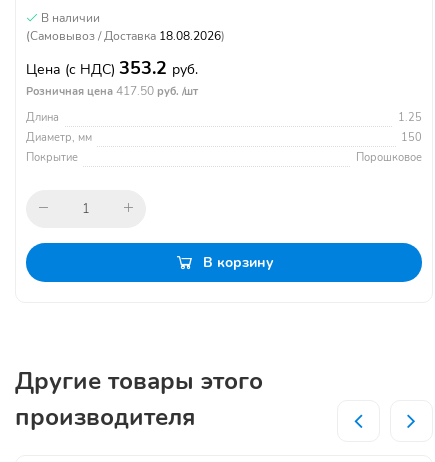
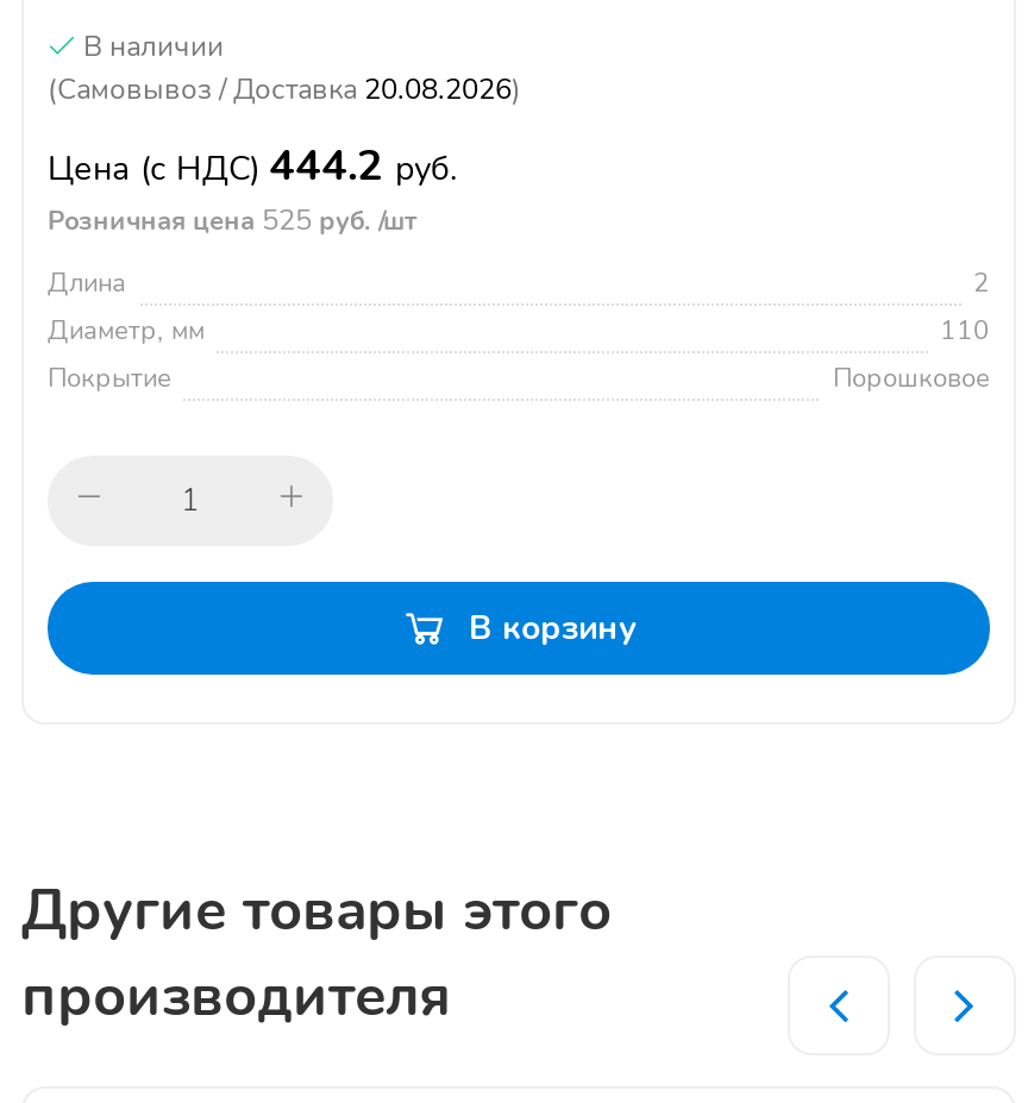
- (Самовывоз / Доставка 18.08.2026)
+ (Самовывоз / Доставка 20.08.2026)

- Цена (с НДС) 353.2 руб.
+ Цена (с НДС) 444.2 руб.

- Розничная цена 417.50 руб. /шт
+ Розничная цена 525 руб. /шт

- 1.25
+ 2

- 150
+ 110
